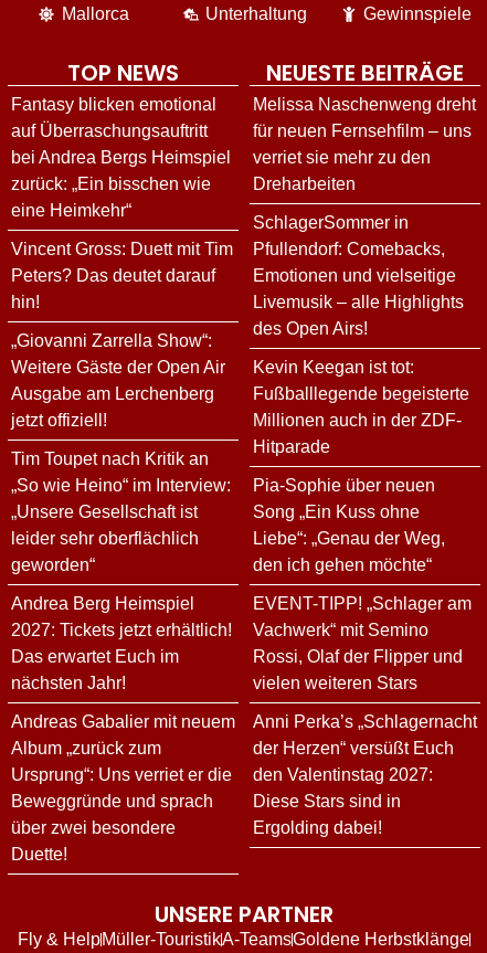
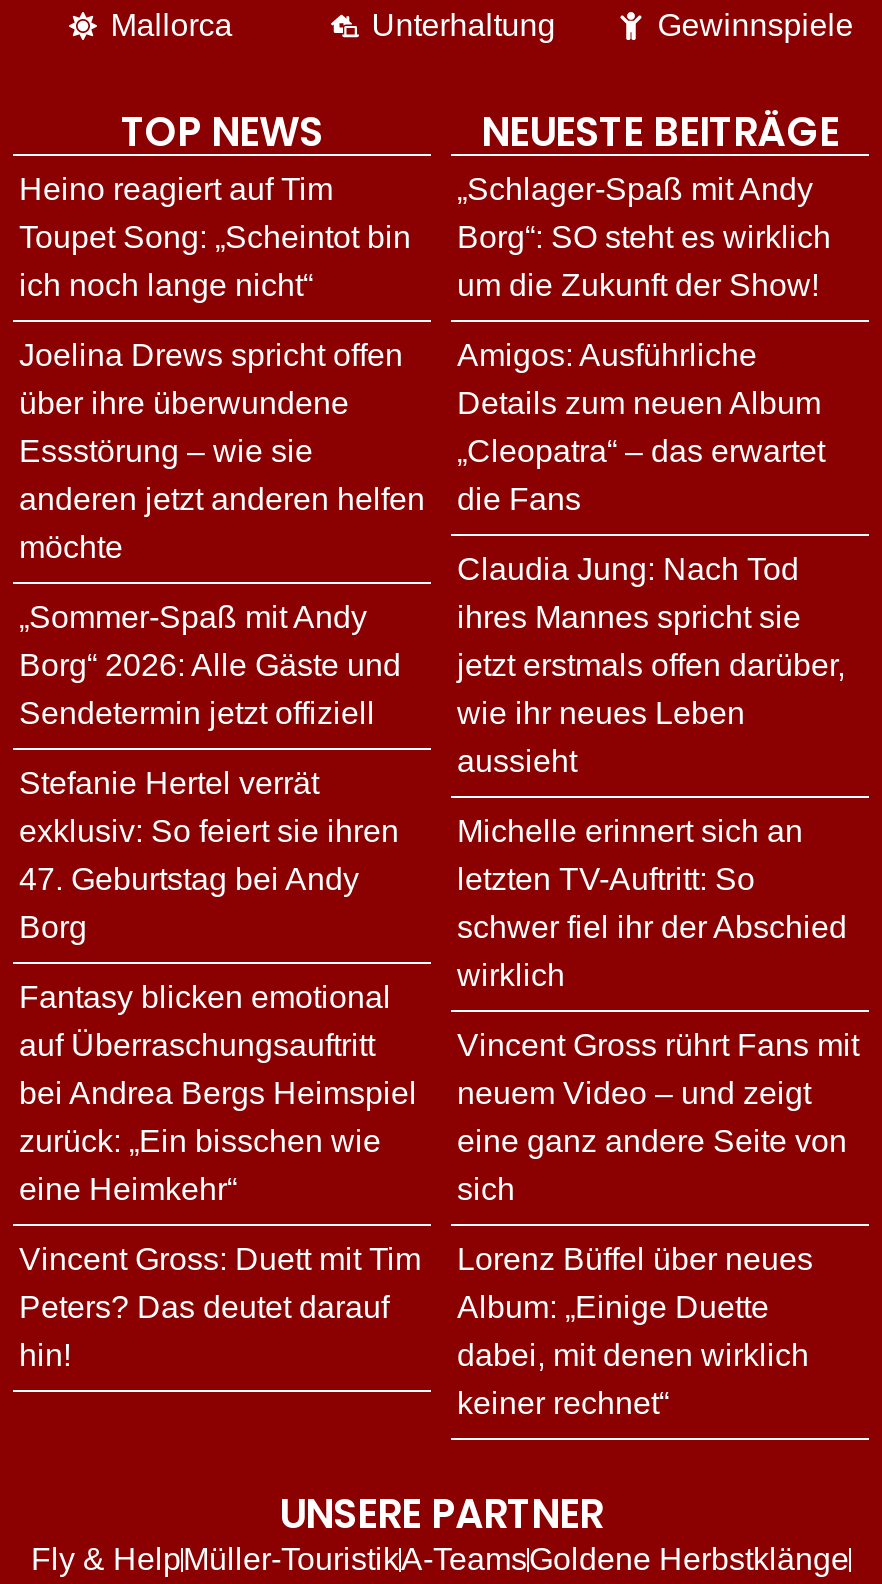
+ Heino reagiert auf Tim
+ Toupet Song: „Scheintot bin
+ ich noch lange nicht“
+ Joelina Drews spricht offen
+ über ihre überwundene
+ Essstörung – wie sie
+ anderen jetzt anderen helfen
+ möchte
+ „Sommer-Spaß mit Andy
+ Borg“ 2026: Alle Gäste und
+ Sendetermin jetzt offiziell
+ Stefanie Hertel verrät
+ exklusiv: So feiert sie ihren
+ 47. Geburtstag bei Andy
+ Borg

moved down: Fantasy blicken emotional | auf Überraschungsauftritt | bei Andrea Bergs Heimspiel | zurück: „Ein bisschen wie | eine Heimkehr“

- Melissa Naschenweng dreht
- für neuen Fernsehfilm – uns
- verriet sie mehr zu den
- Dreharbeiten
+ „Schlager-Spaß mit Andy
+ Borg“: SO steht es wirklich
+ um die Zukunft der Show!

- SchlagerSommer in
- Pfullendorf: Comebacks,
- Emotionen und vielseitige
- Livemusik – alle Highlights
- des Open Airs!
+ Amigos: Ausführliche
+ Details zum neuen Album
+ „Cleopatra“ – das erwartet
+ die Fans

moved down: Vincent Gross: Duett mit Tim | Peters? Das deutet darauf | hin!

- „Giovanni Zarrella Show“:
- Weitere Gäste der Open Air
- Ausgabe am Lerchenberg
- jetzt offiziell!
- Tim Toupet nach Kritik an
- „So wie Heino“ im Interview:
- „Unsere Gesellschaft ist
- leider sehr oberflächlich
- geworden“
- Andrea Berg Heimspiel
- 2027: Tickets jetzt erhältlich!
- Das erwartet Euch im
- nächsten Jahr!
- Andreas Gabalier mit neuem
- Album „zurück zum
- Ursprung“: Uns verriet er die
- Beweggründe und sprach
- über zwei besondere
- Duette!

- Kevin Keegan ist tot:
- Fußballlegende begeisterte
- Millionen auch in der ZDF-
- Hitparade
+ Claudia Jung: Nach Tod
+ ihres Mannes spricht sie
+ jetzt erstmals offen darüber,
+ wie ihr neues Leben
+ aussieht

- Pia-Sophie über neuen
- Song „Ein Kuss ohne
- Liebe“: „Genau der Weg,
- den ich gehen möchte“
+ Michelle erinnert sich an
+ letzten TV-Auftritt: So
+ schwer fiel ihr der Abschied
+ wirklich

- EVENT-TIPP! „Schlager am
- Vachwerk“ mit Semino
- Rossi, Olaf der Flipper und
- vielen weiteren Stars
+ Vincent Gross rührt Fans mit
+ neuem Video – und zeigt
+ eine ganz andere Seite von
+ sich

- Anni Perka’s „Schlagernacht
- der Herzen“ versüßt Euch
- den Valentinstag 2027:
- Diese Stars sind in
- Ergolding dabei!
+ Lorenz Büffel über neues
+ Album: „Einige Duette
+ dabei, mit denen wirklich
+ keiner rechnet“
